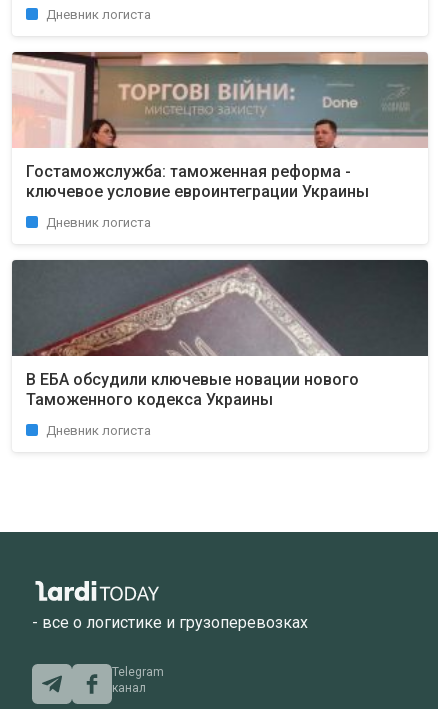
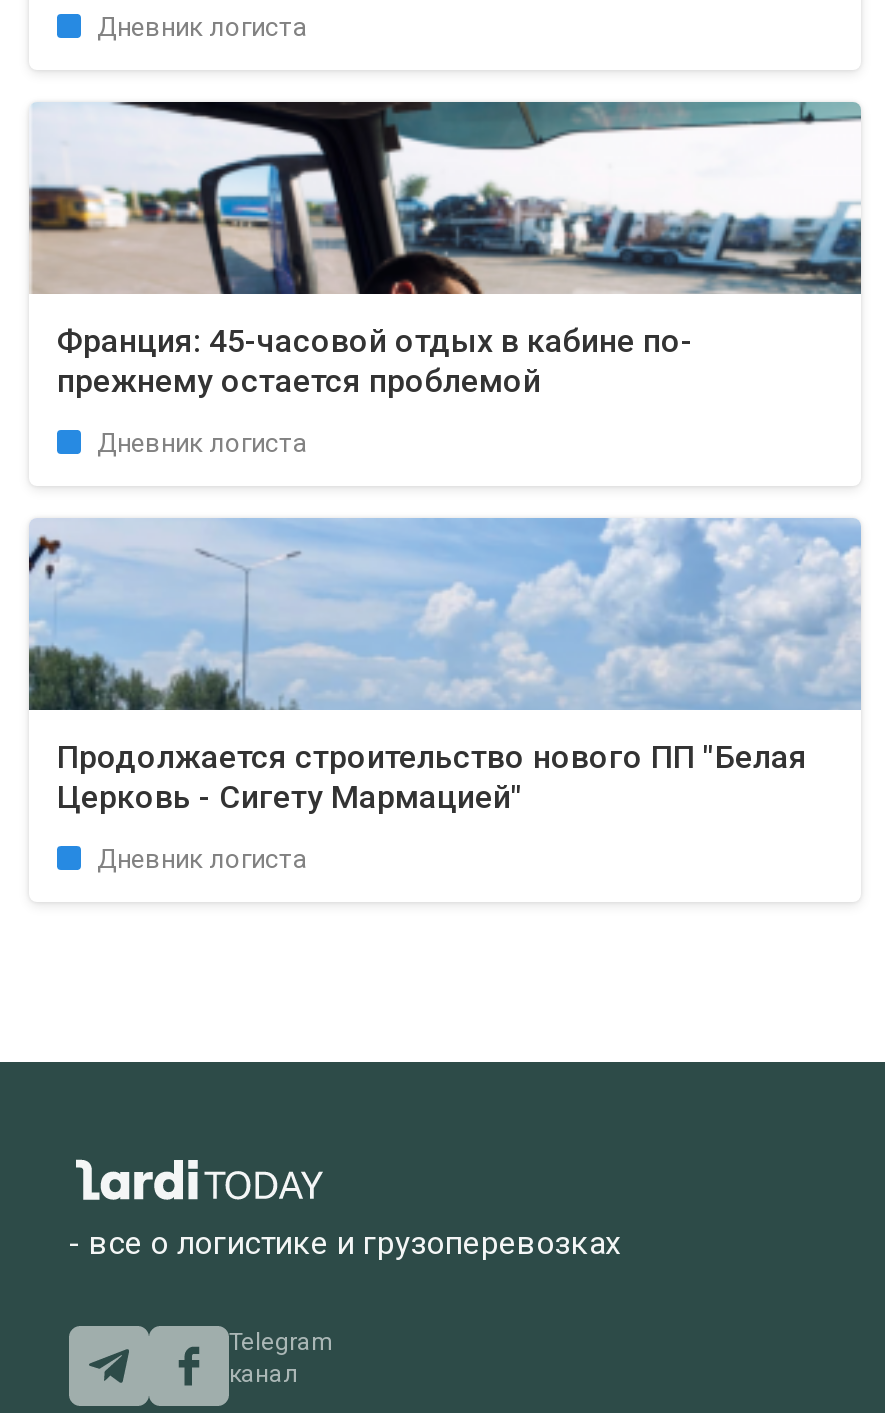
- [image]
- Гостаможслужба: таможенная реформа -
- ключевое условие евроинтеграции Украины
+ [image]
+ Франция: 45-часовой отдых в кабине по-
+ прежнему остается проблемой

- [image]
- В ЕБА обсудили ключевые новации нового
- Таможенного кодекса Украины
+ [image]
+ Продолжается строительство нового ПП "Белая
+ Церковь - Сигету Мармацией"
